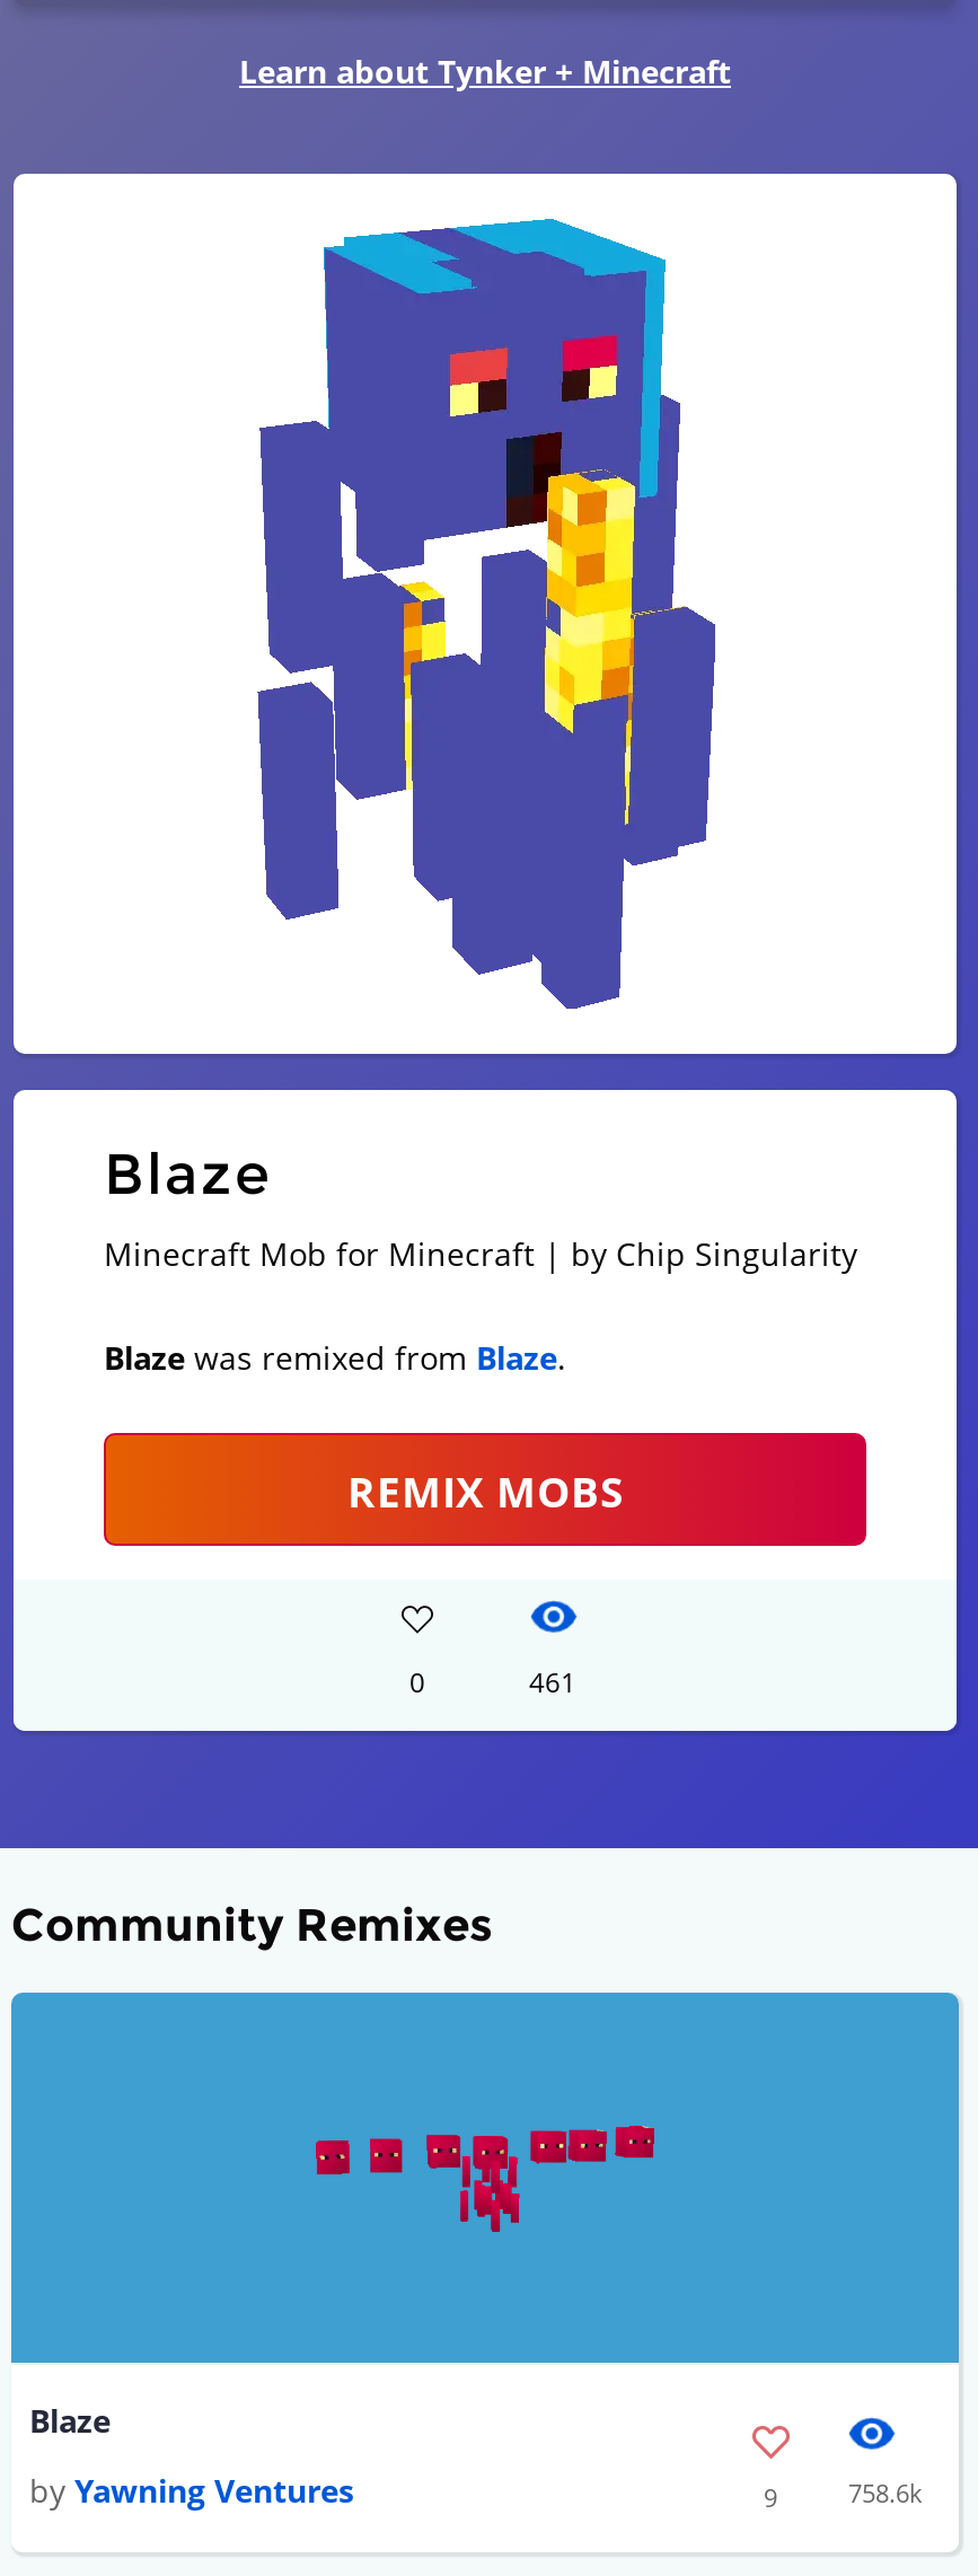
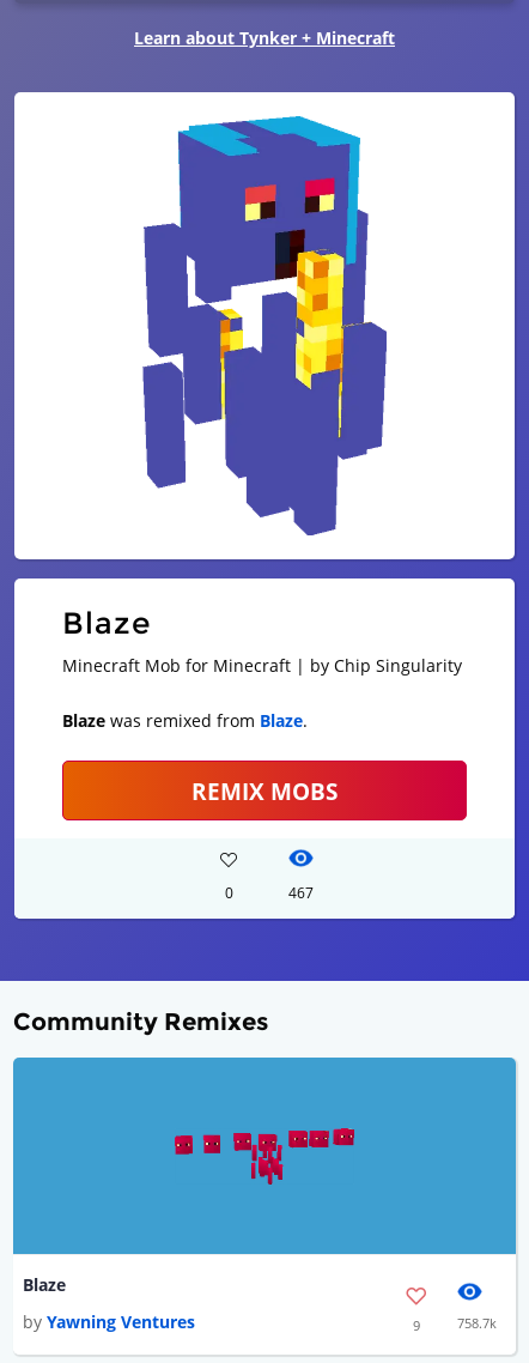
- 461
+ 467

- 758.6k
+ 758.7k
